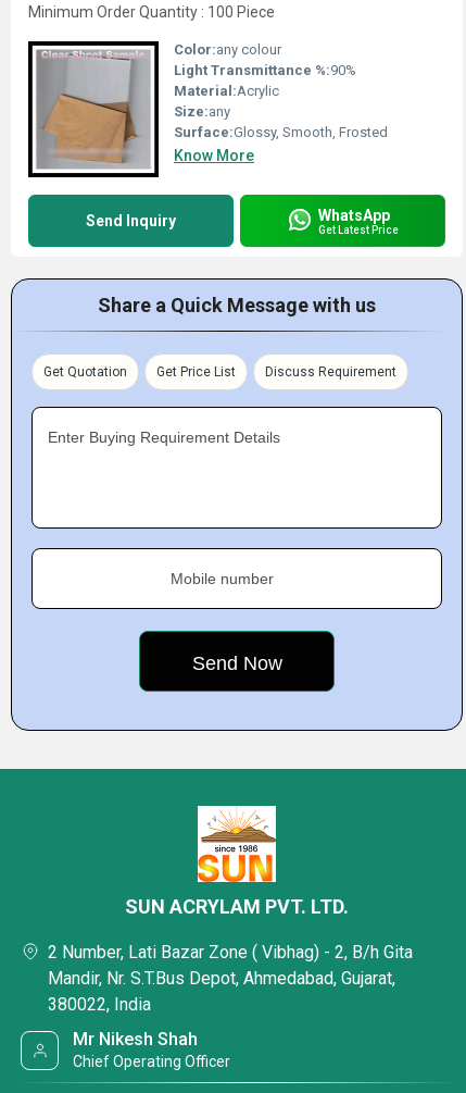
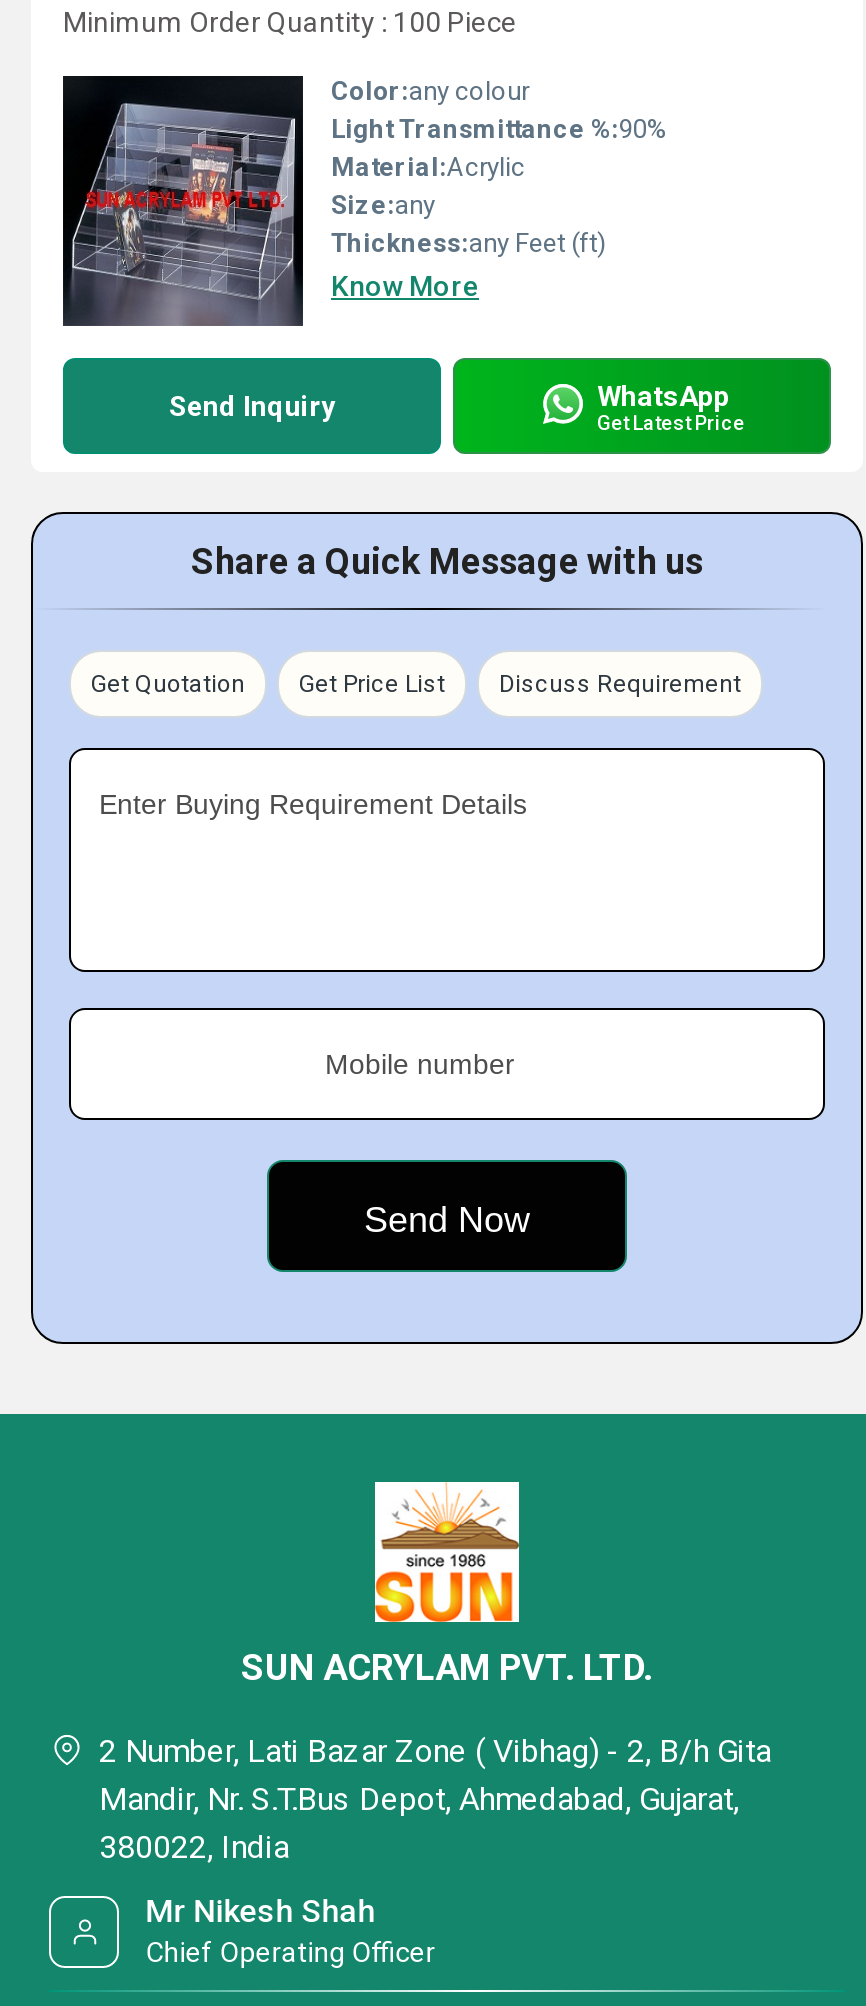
- [image]
- Surface:Glossy, Smooth, Frosted
+ [image]
+ Thickness:any Feet (ft)
